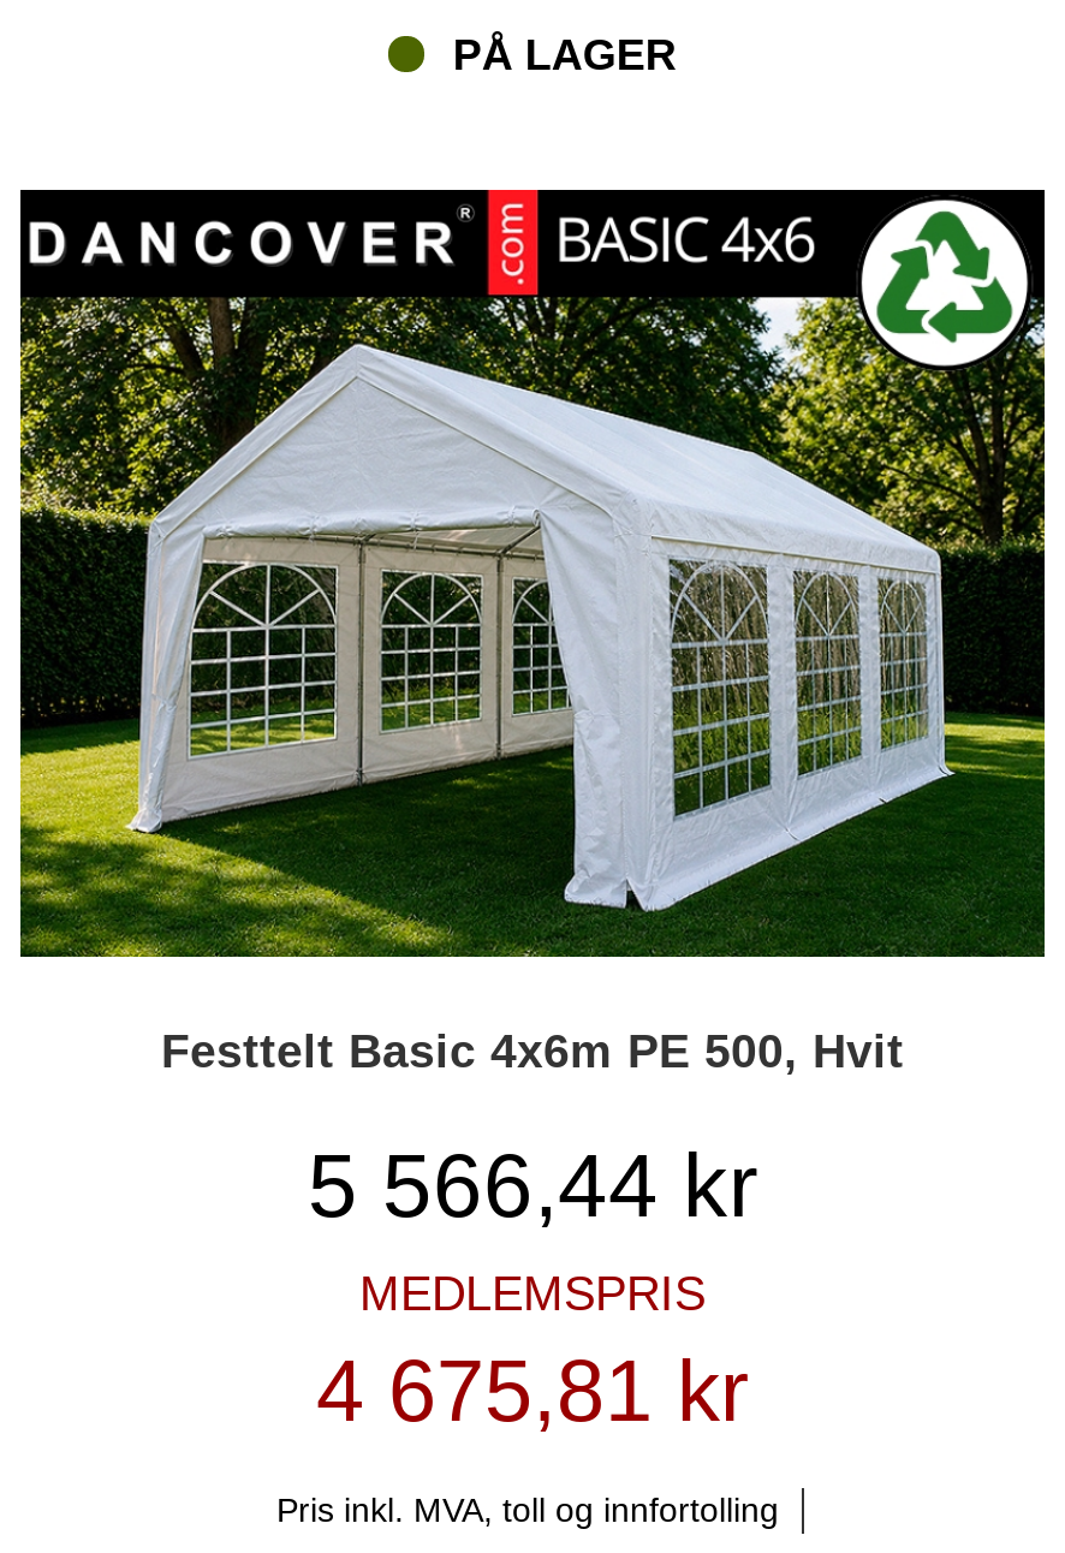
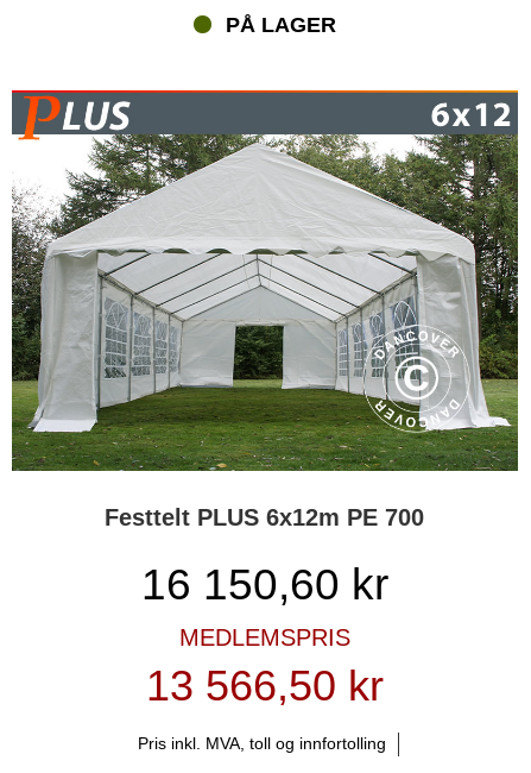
- [image]
- Festtelt Basic 4x6m PE 500, Hvit
+ [image]
+ Festtelt PLUS 6x12m PE 700

- 5 566,44 kr
+ 16 150,60 kr

- 4 675,81 kr
+ 13 566,50 kr
